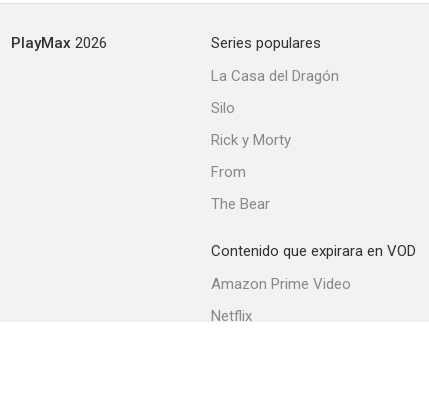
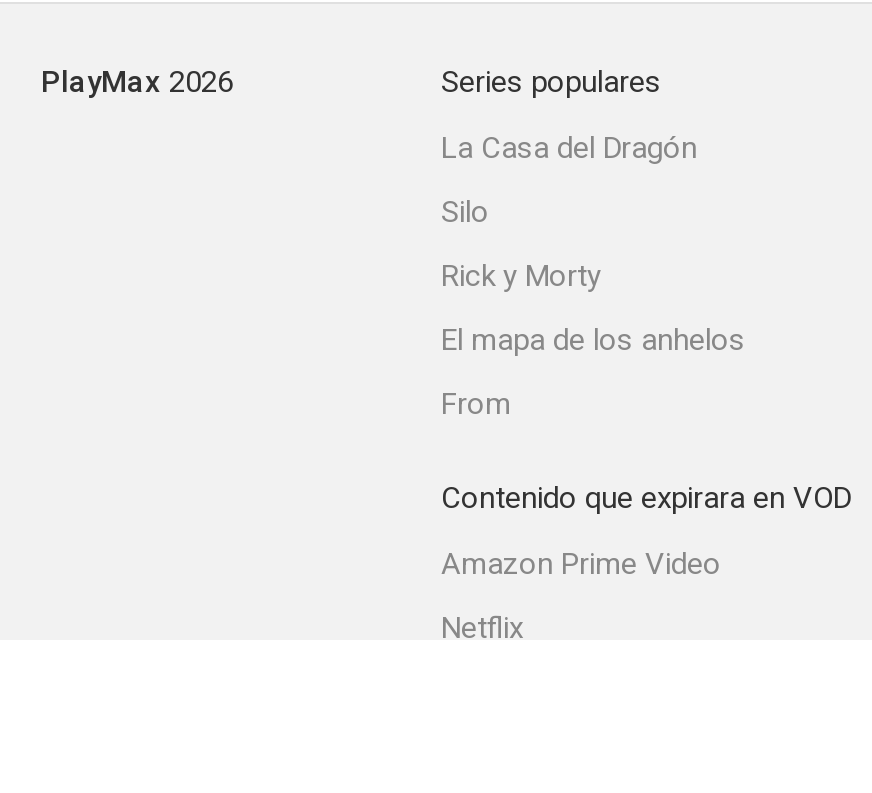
+ El mapa de los anhelos

moved down: From

- The Bear
